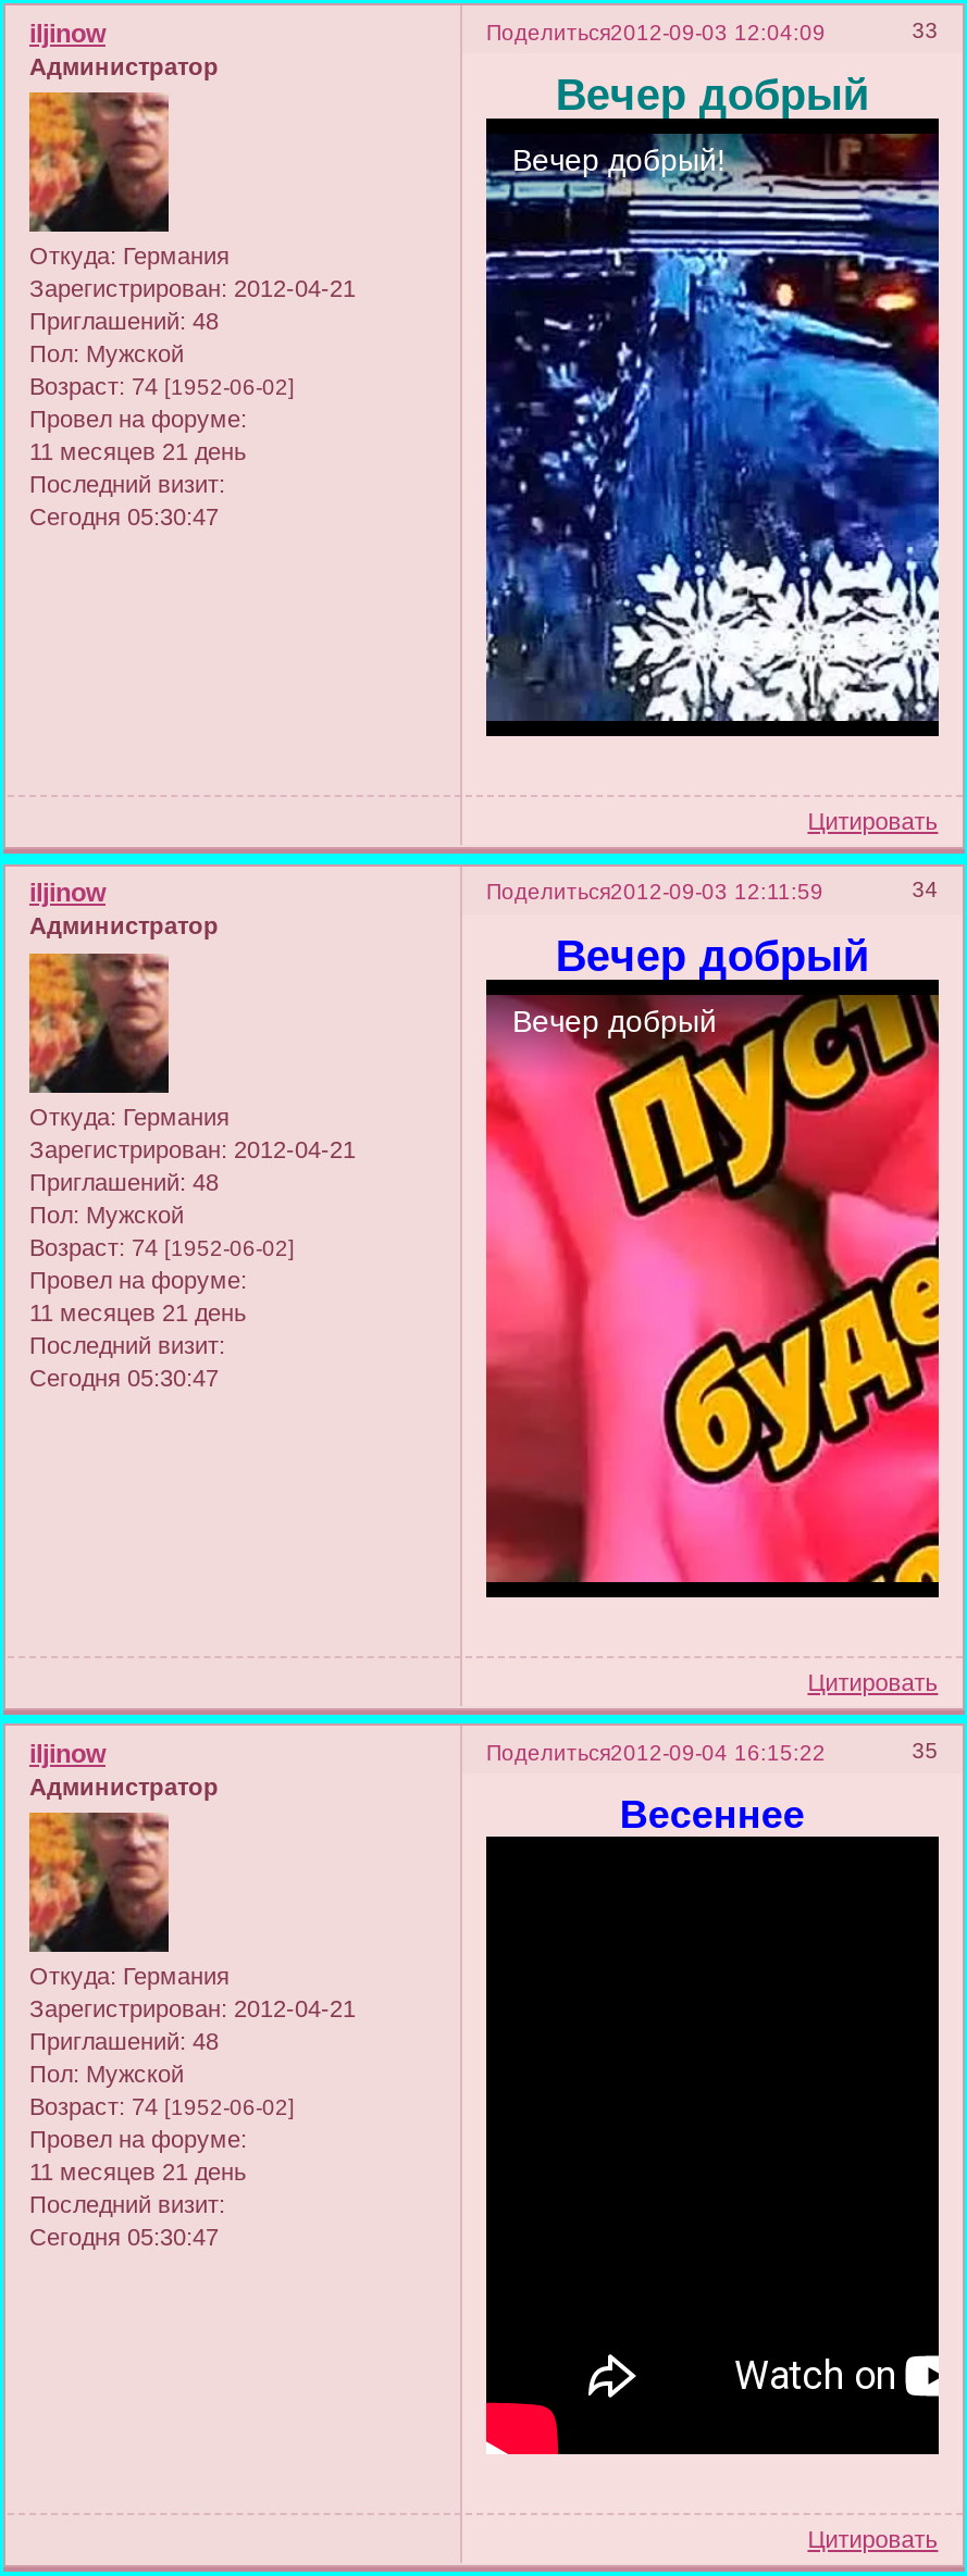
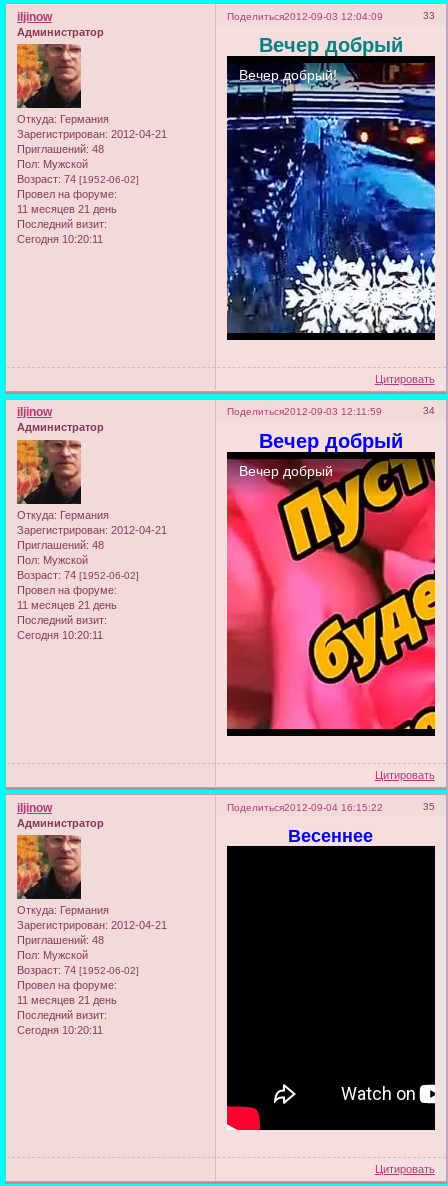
- Сегодня 05:30:47
+ Сегодня 10:20:11

- Сегодня 05:30:47
+ Сегодня 10:20:11

- Сегодня 05:30:47
+ Сегодня 10:20:11
